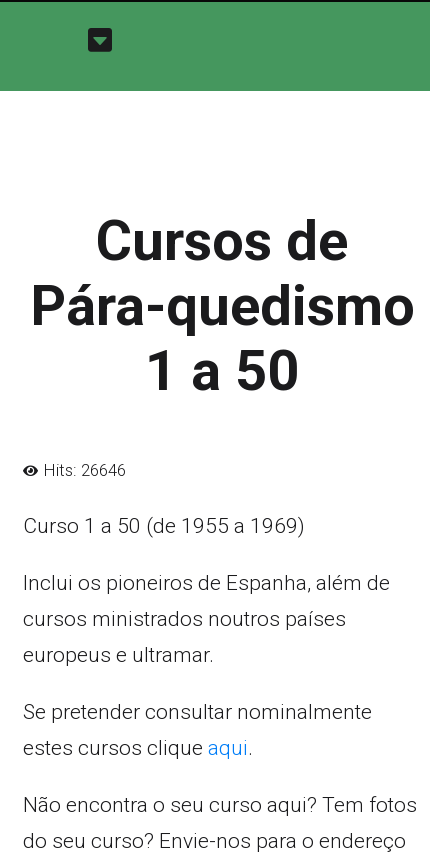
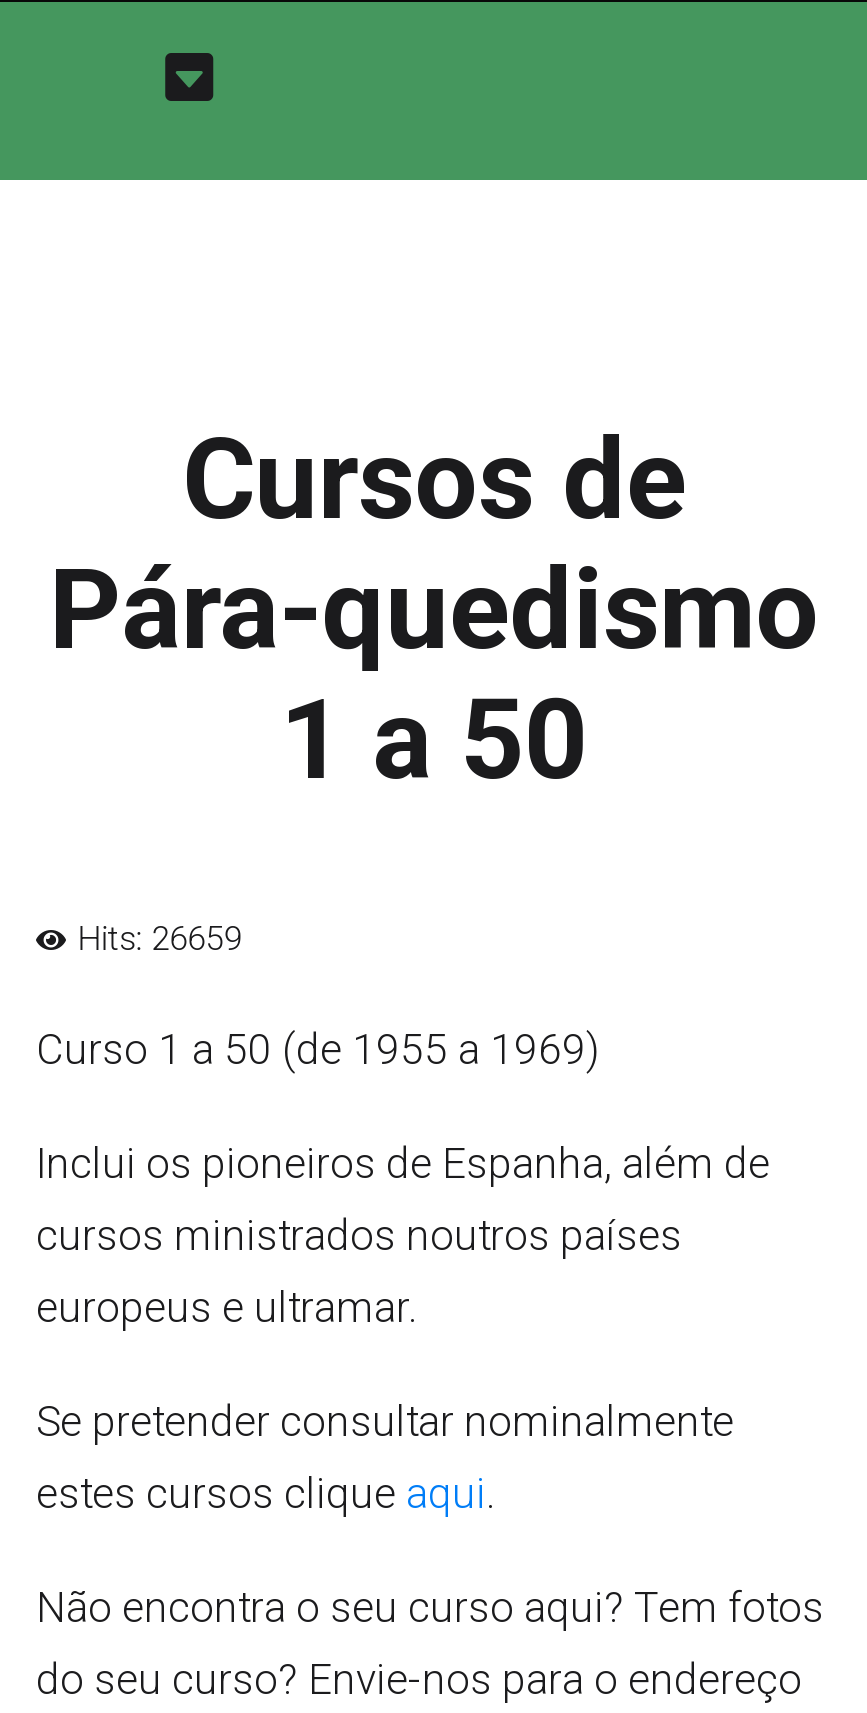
- Hits: 26646
+ Hits: 26659
